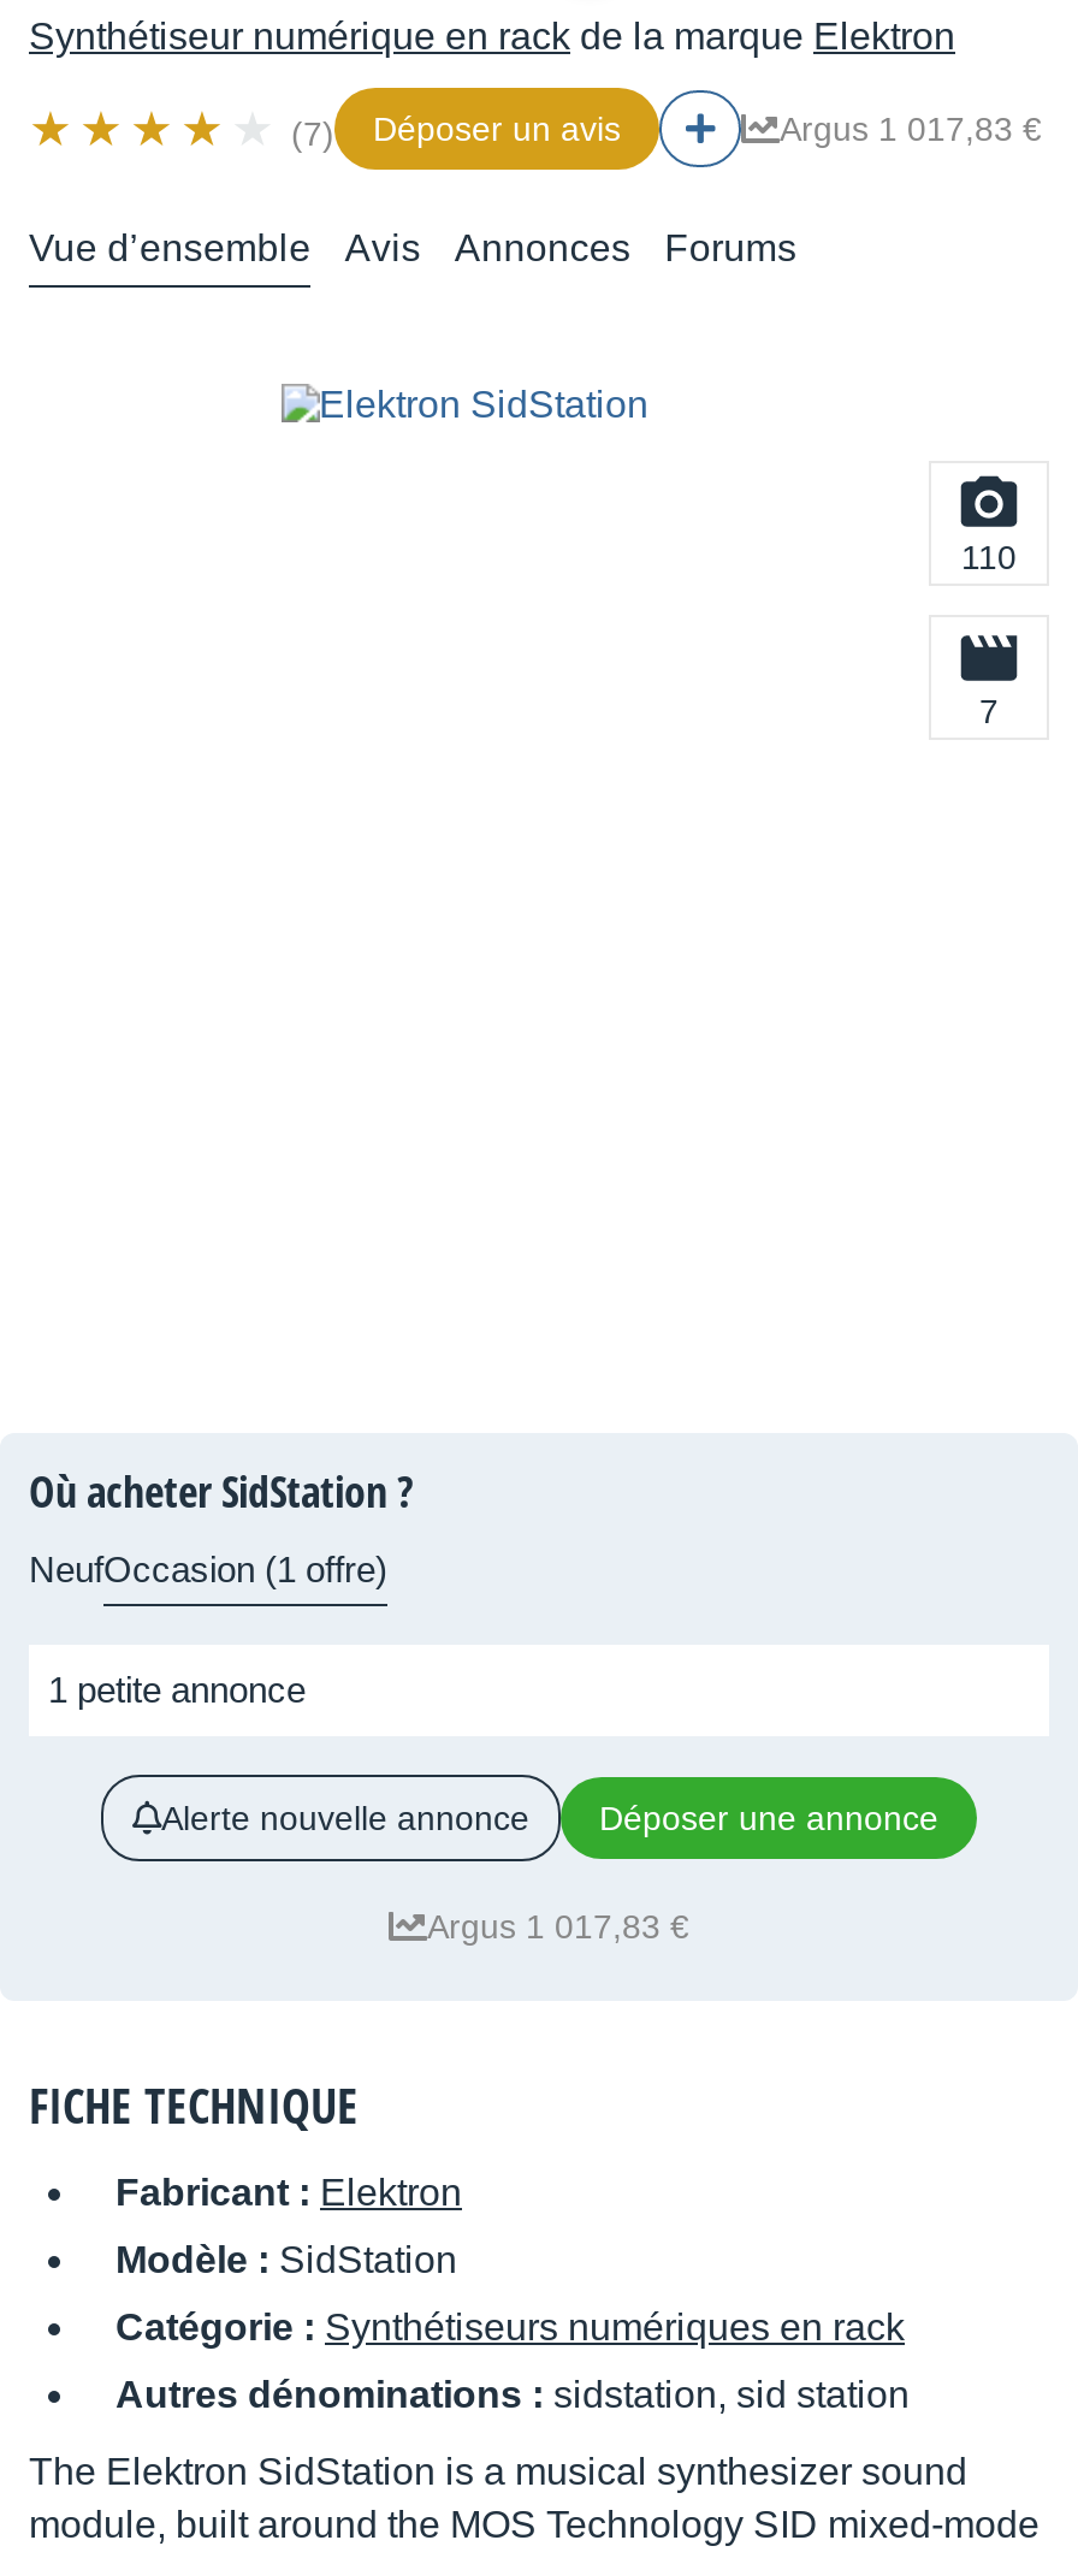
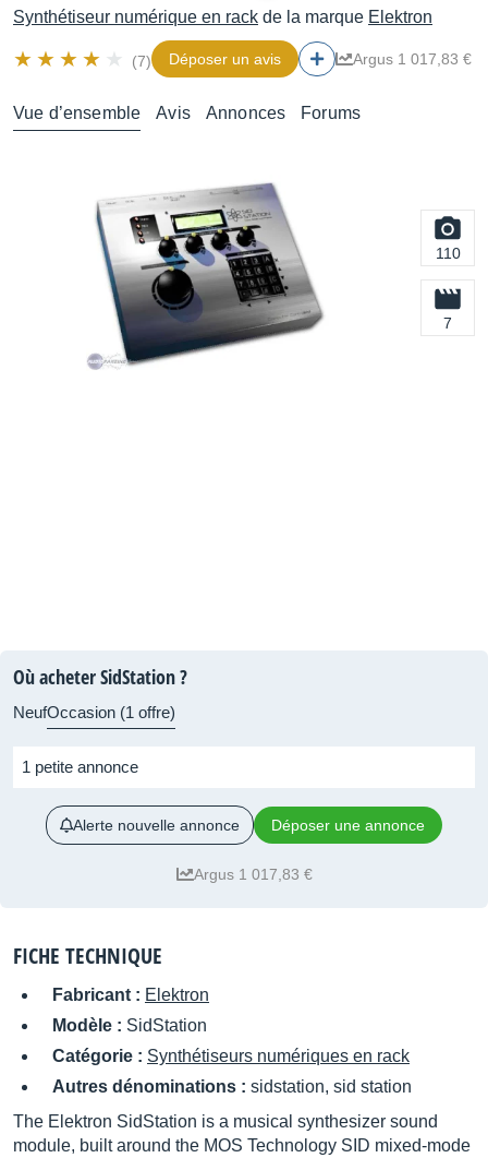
+ [image]
